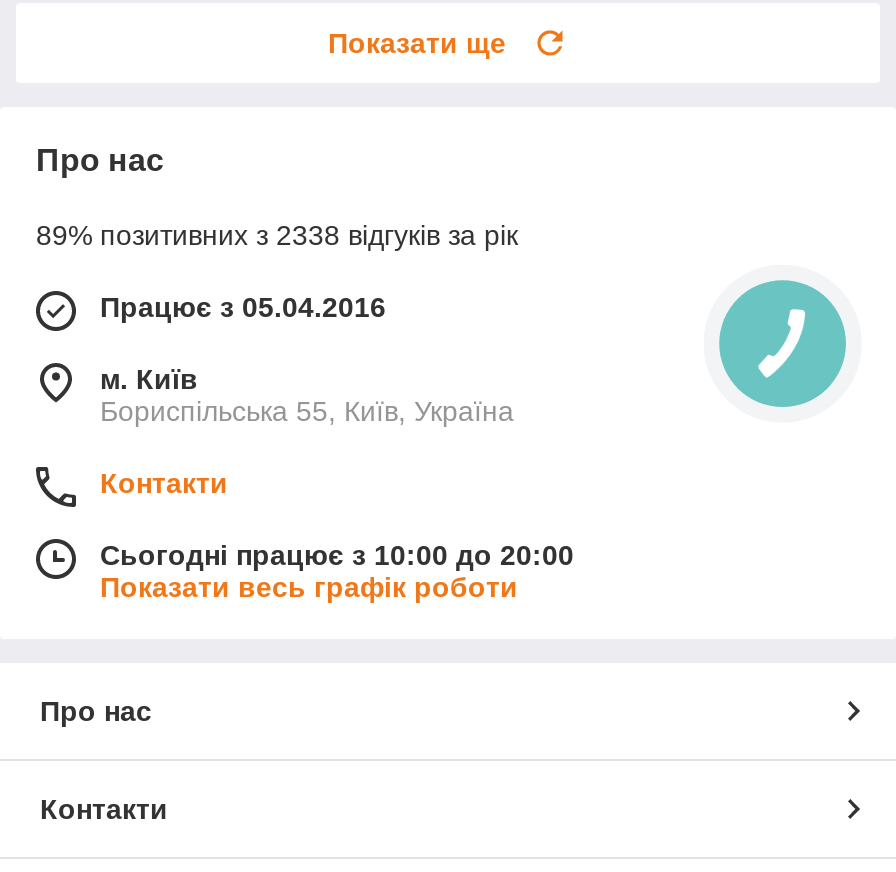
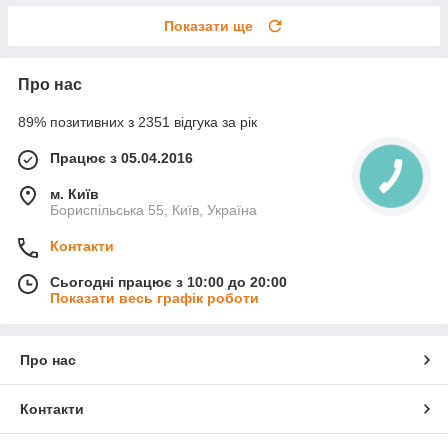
- 89% позитивних з 2338 відгуків за рік
+ 89% позитивних з 2351 відгука за рік
